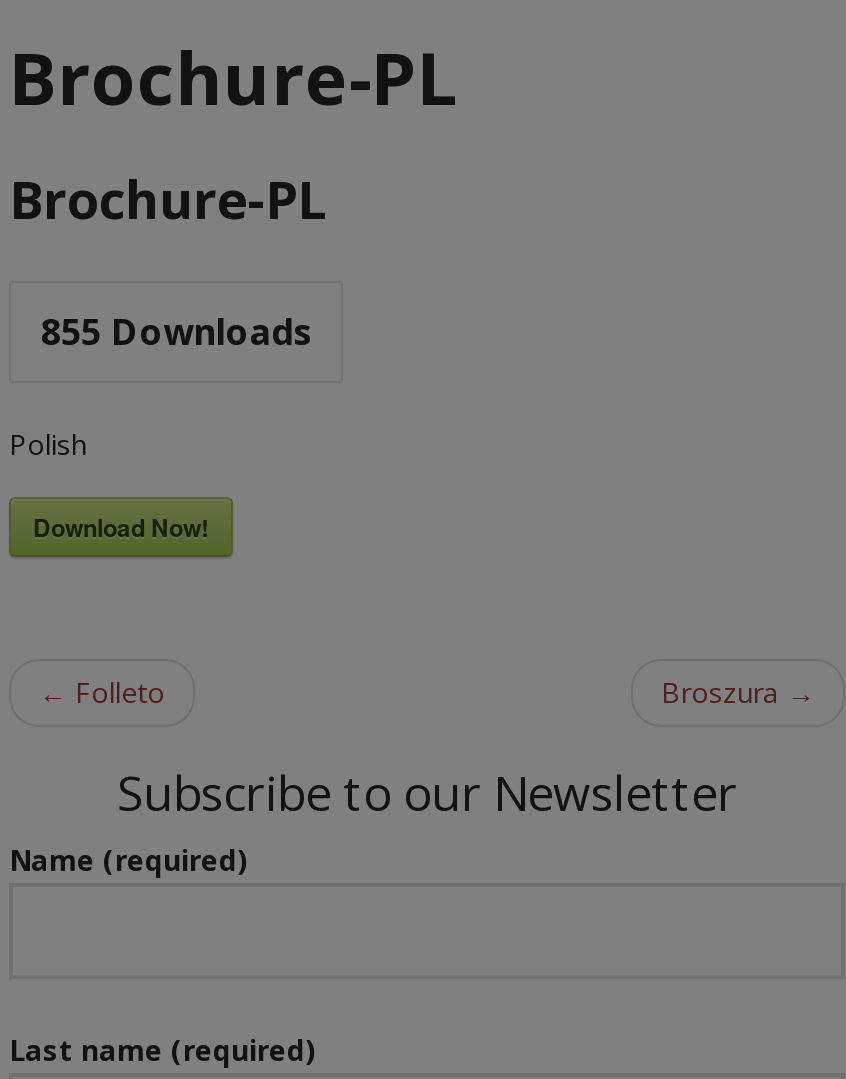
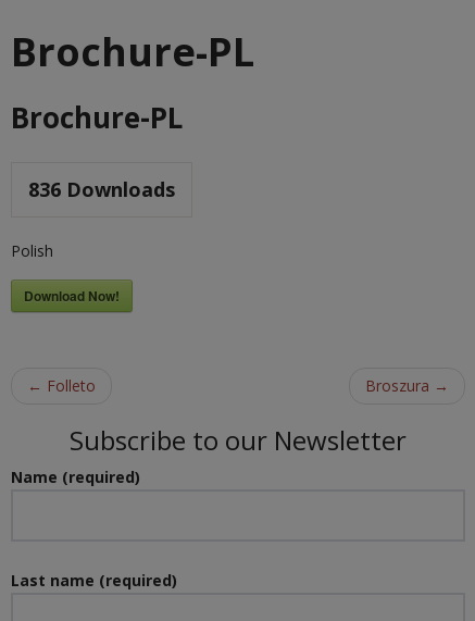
- 855 Downloads
+ 836 Downloads
